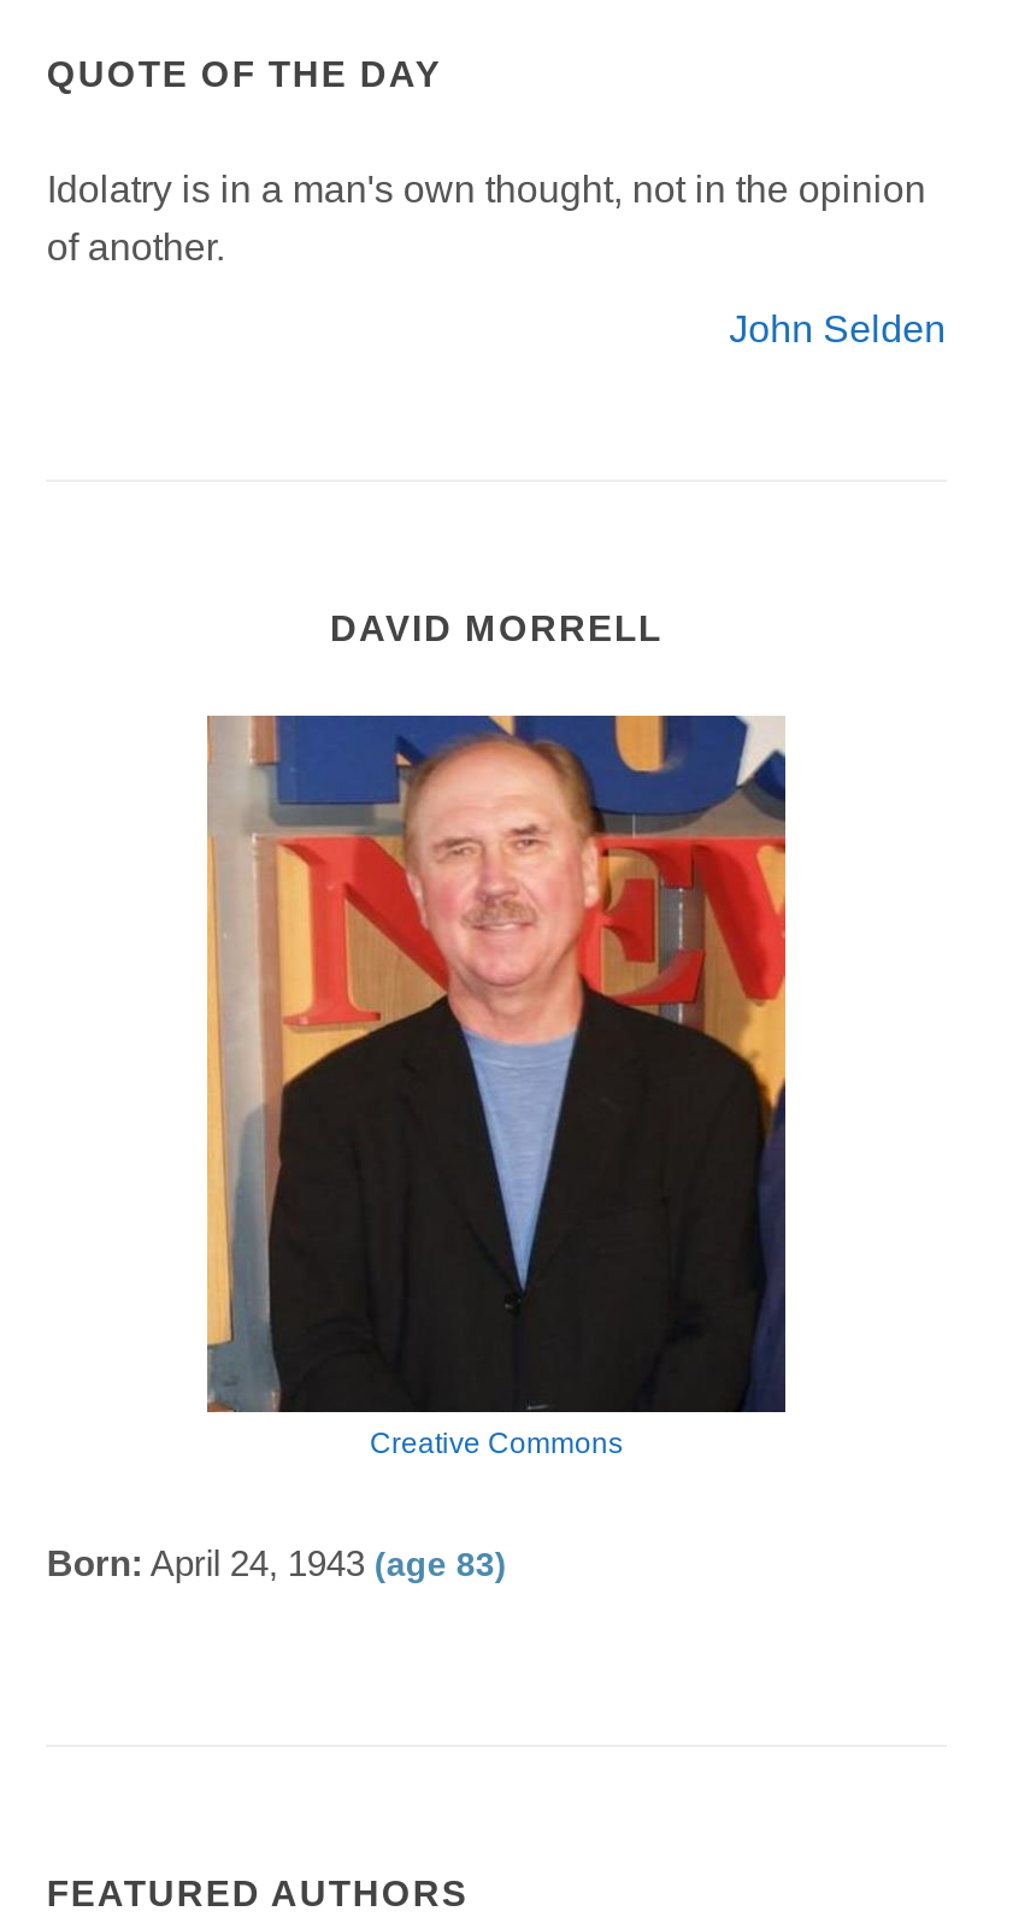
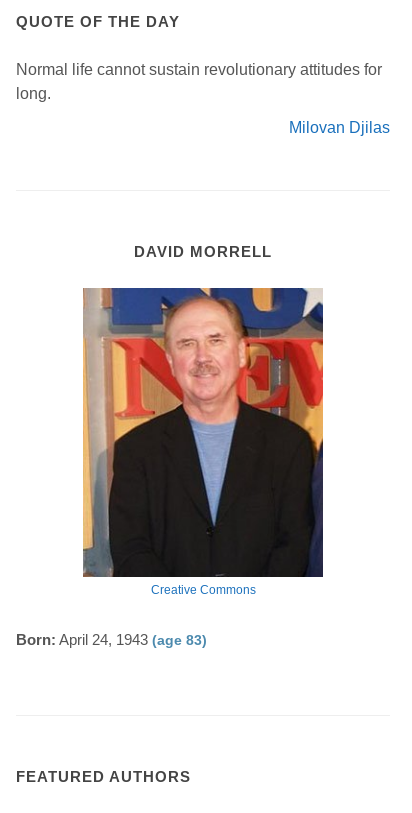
- Idolatry is in a man's own thought, not in the opinion
- of another.
+ Normal life cannot sustain revolutionary attitudes for
+ long.

- John Selden
+ Milovan Djilas
